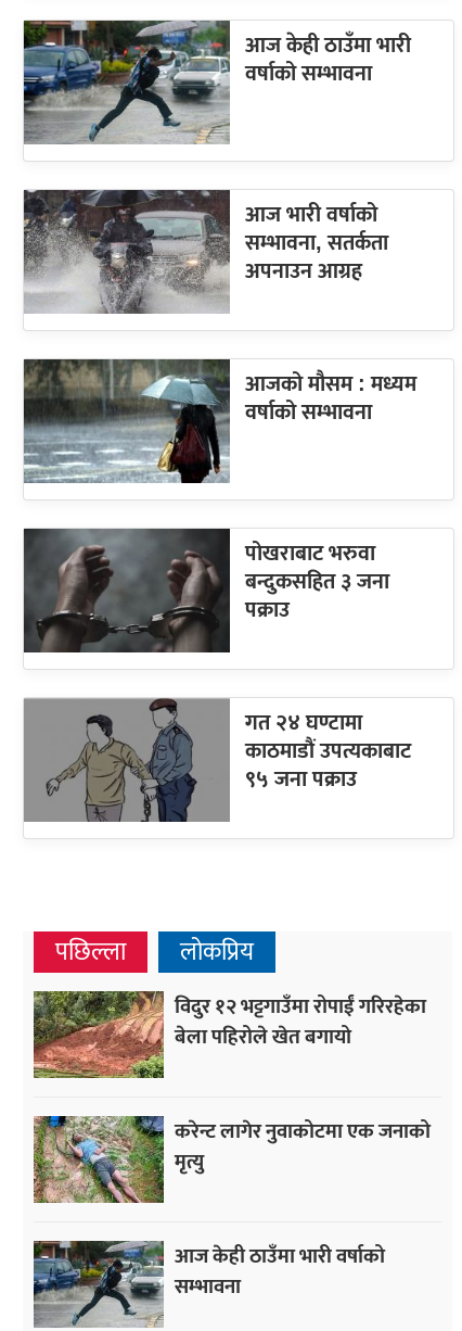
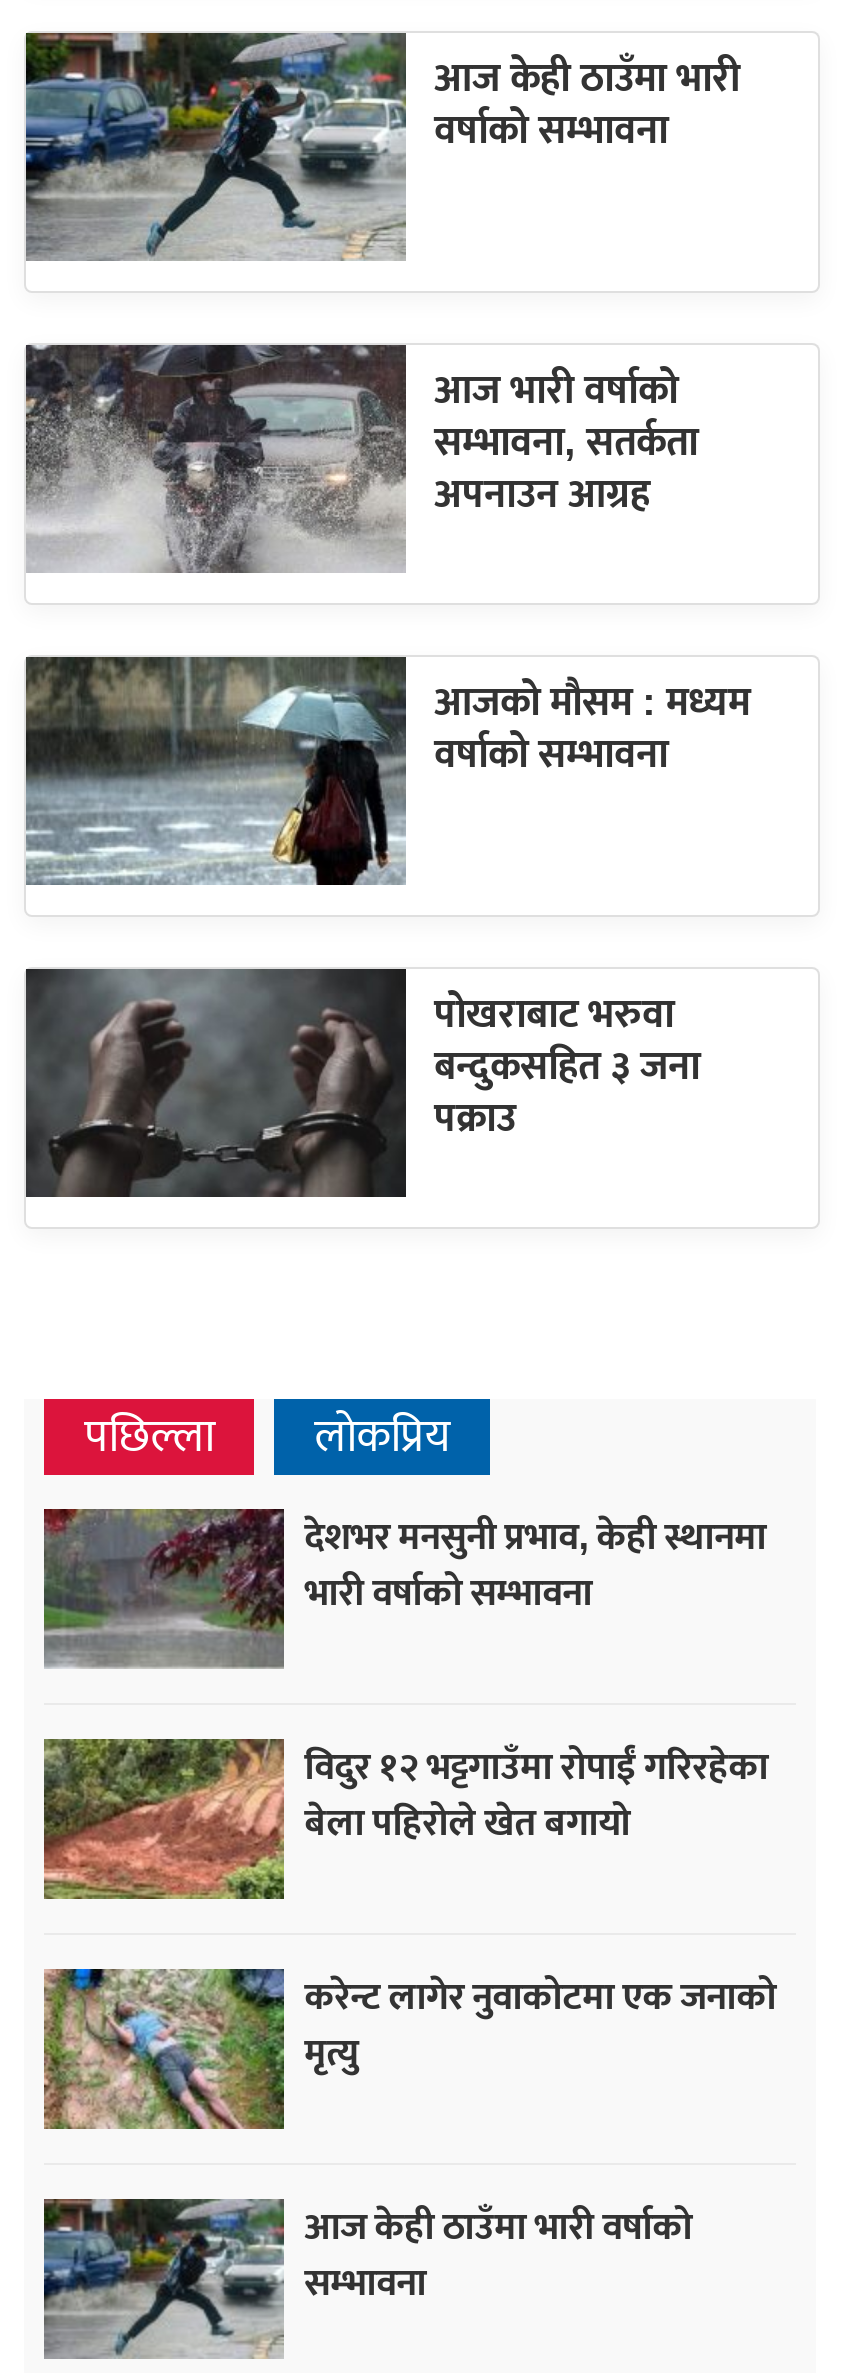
- [image]
- गत २४ घण्टामा
- काठमाडौं उपत्यकाबाट
- ९५ जना पक्राउ

moved up: पछिल्ला | लोकप्रिय

+ [image]
+ देशभर मनसुनी प्रभाव, केही स्थानमा
+ भारी वर्षाको सम्भावना
